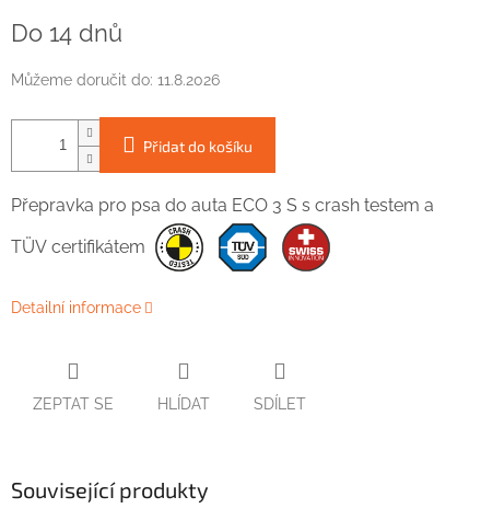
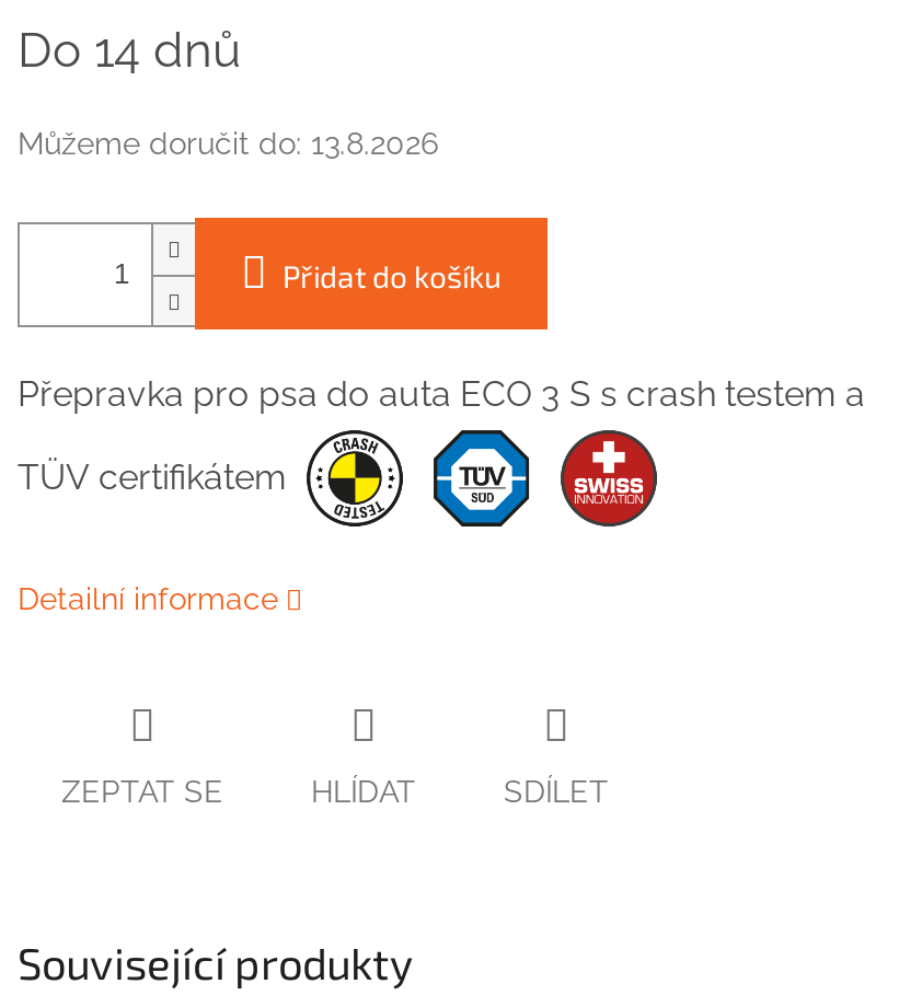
- Můžeme doručit do: 11.8.2026
+ Můžeme doručit do: 13.8.2026
